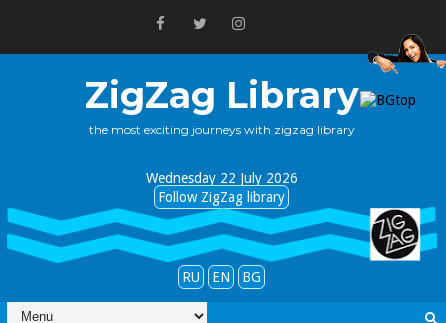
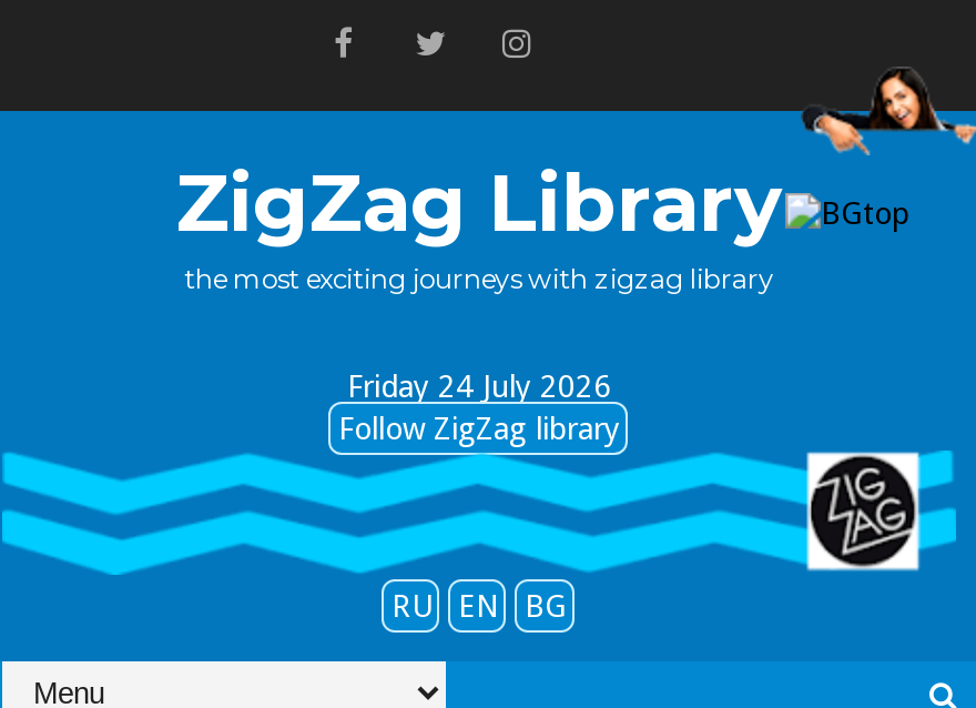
- Wednesday 22 July 2026
+ Friday 24 July 2026
